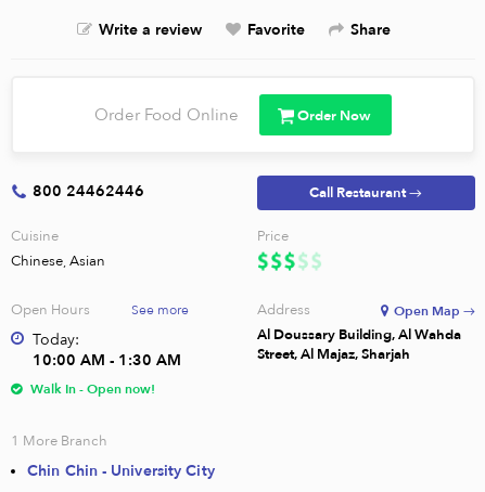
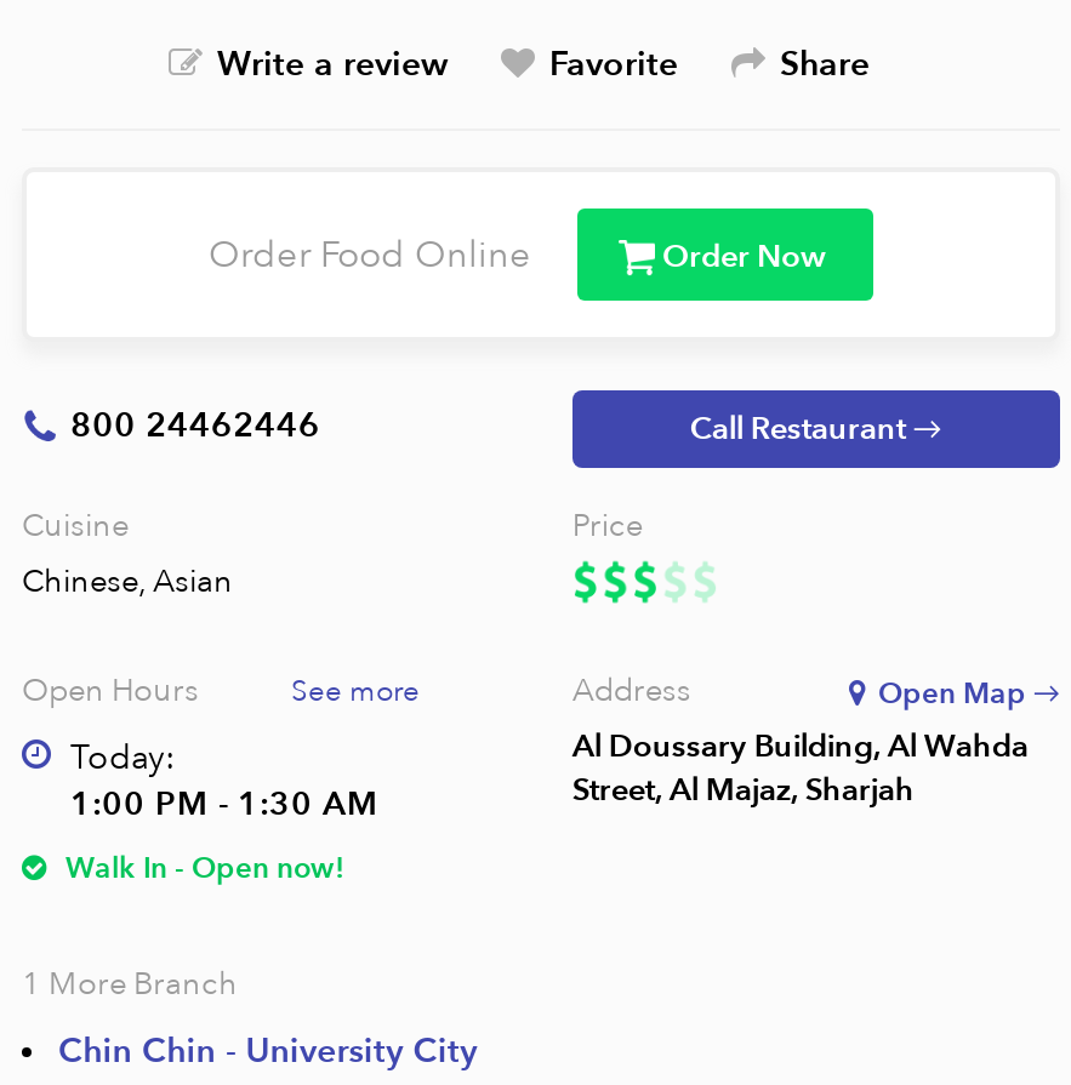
- 10:00 AM - 1:30 AM
+ 1:00 PM - 1:30 AM
